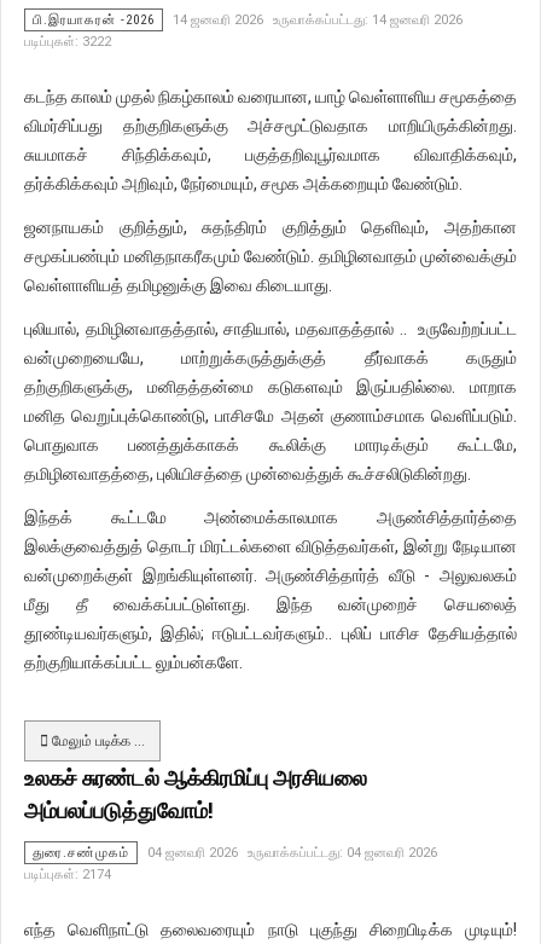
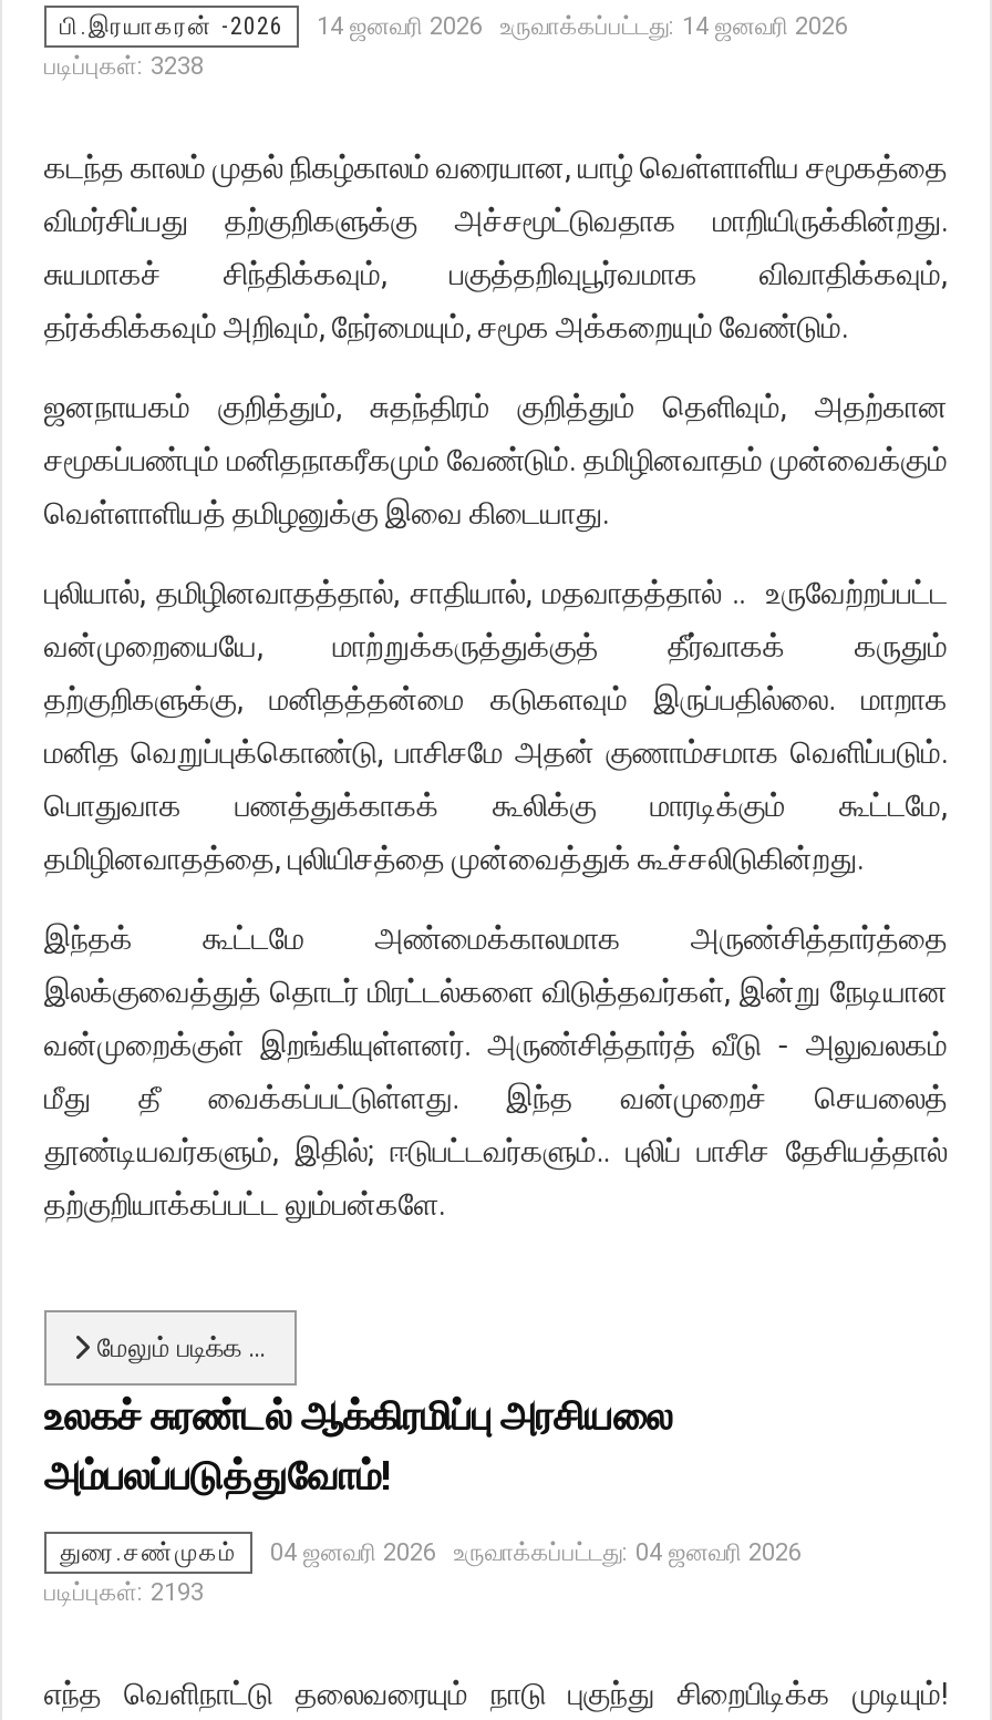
- படிப்புகள்: 3222
+ படிப்புகள்: 3238

- படிப்புகள்: 2174
+ படிப்புகள்: 2193
